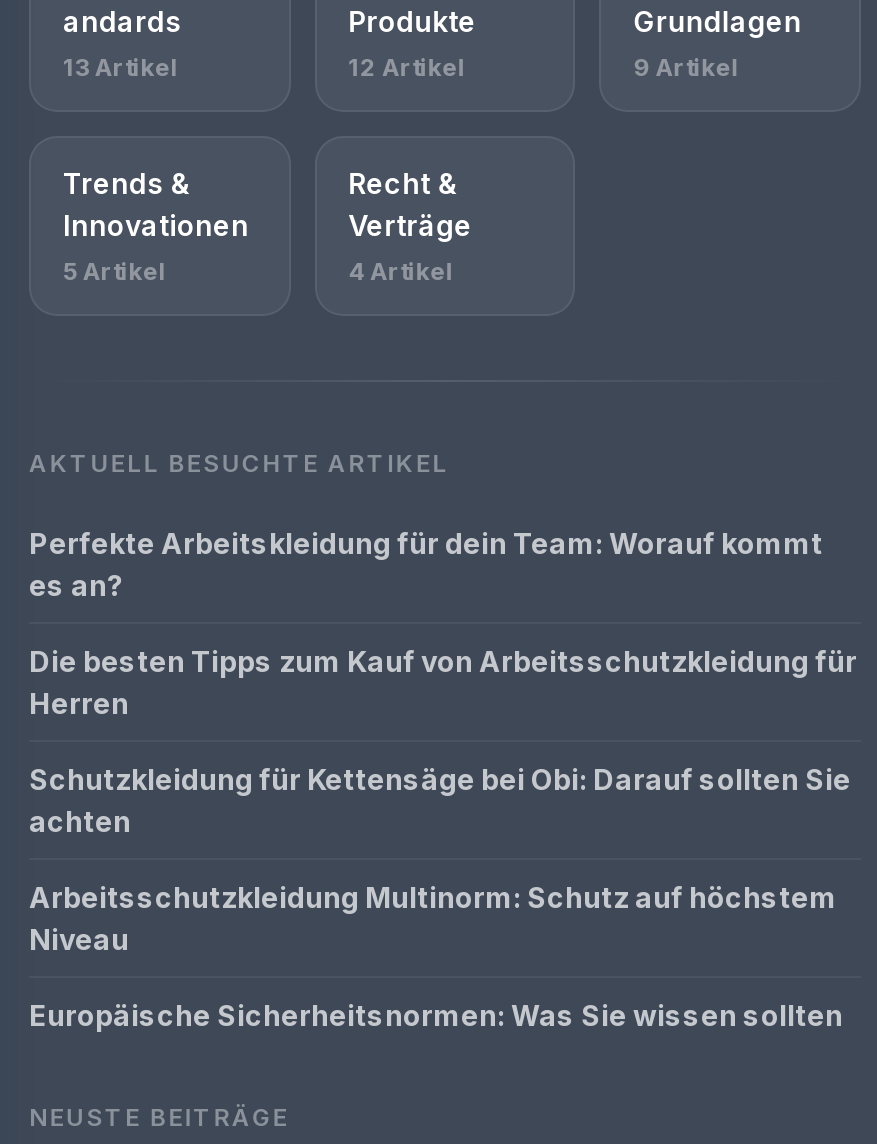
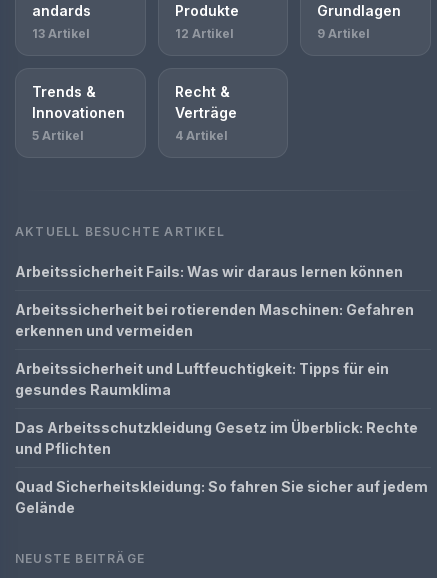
- Perfekte Arbeitskleidung für dein Team: Worauf kommt
- es an?
+ Arbeitssicherheit Fails: Was wir daraus lernen können

- Die besten Tipps zum Kauf von Arbeitsschutzkleidung für
- Herren
+ Arbeitssicherheit bei rotierenden Maschinen: Gefahren
+ erkennen und vermeiden

- Schutzkleidung für Kettensäge bei Obi: Darauf sollten Sie
- achten
+ Arbeitssicherheit und Luftfeuchtigkeit: Tipps für ein
+ gesundes Raumklima

- Arbeitsschutzkleidung Multinorm: Schutz auf höchstem
- Niveau
+ Das Arbeitsschutzkleidung Gesetz im Überblick: Rechte
+ und Pflichten

- Europäische Sicherheitsnormen: Was Sie wissen sollten
+ Quad Sicherheitskleidung: So fahren Sie sicher auf jedem
+ Gelände
